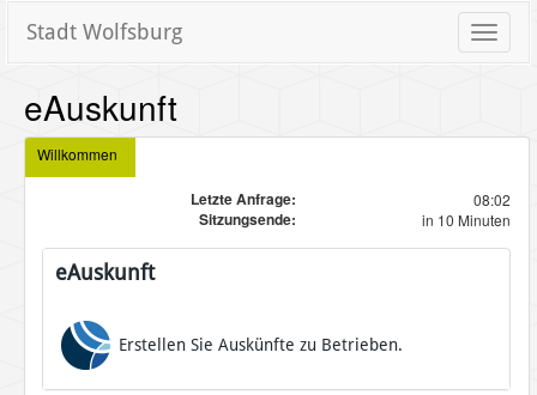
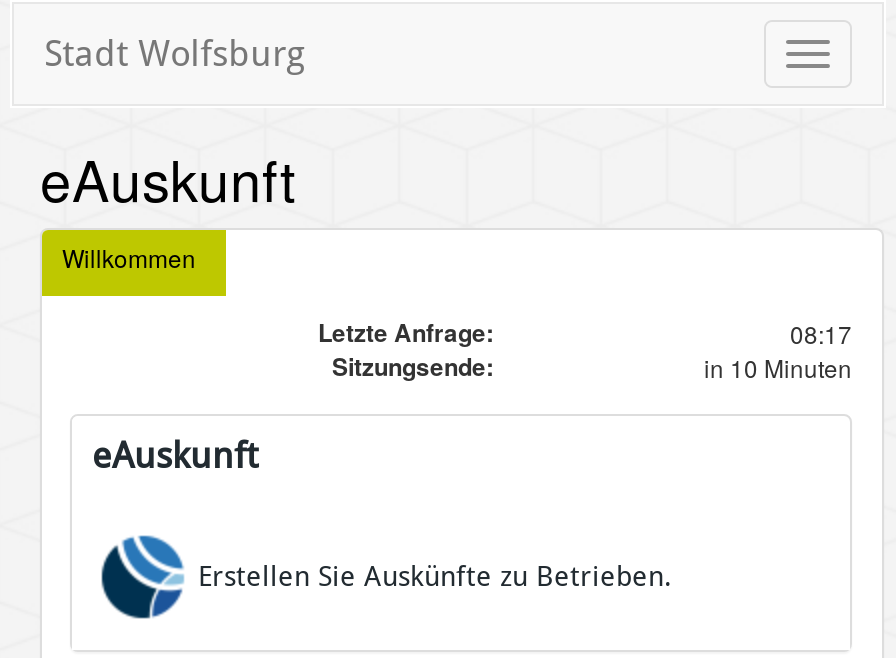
- 08:02
+ 08:17
